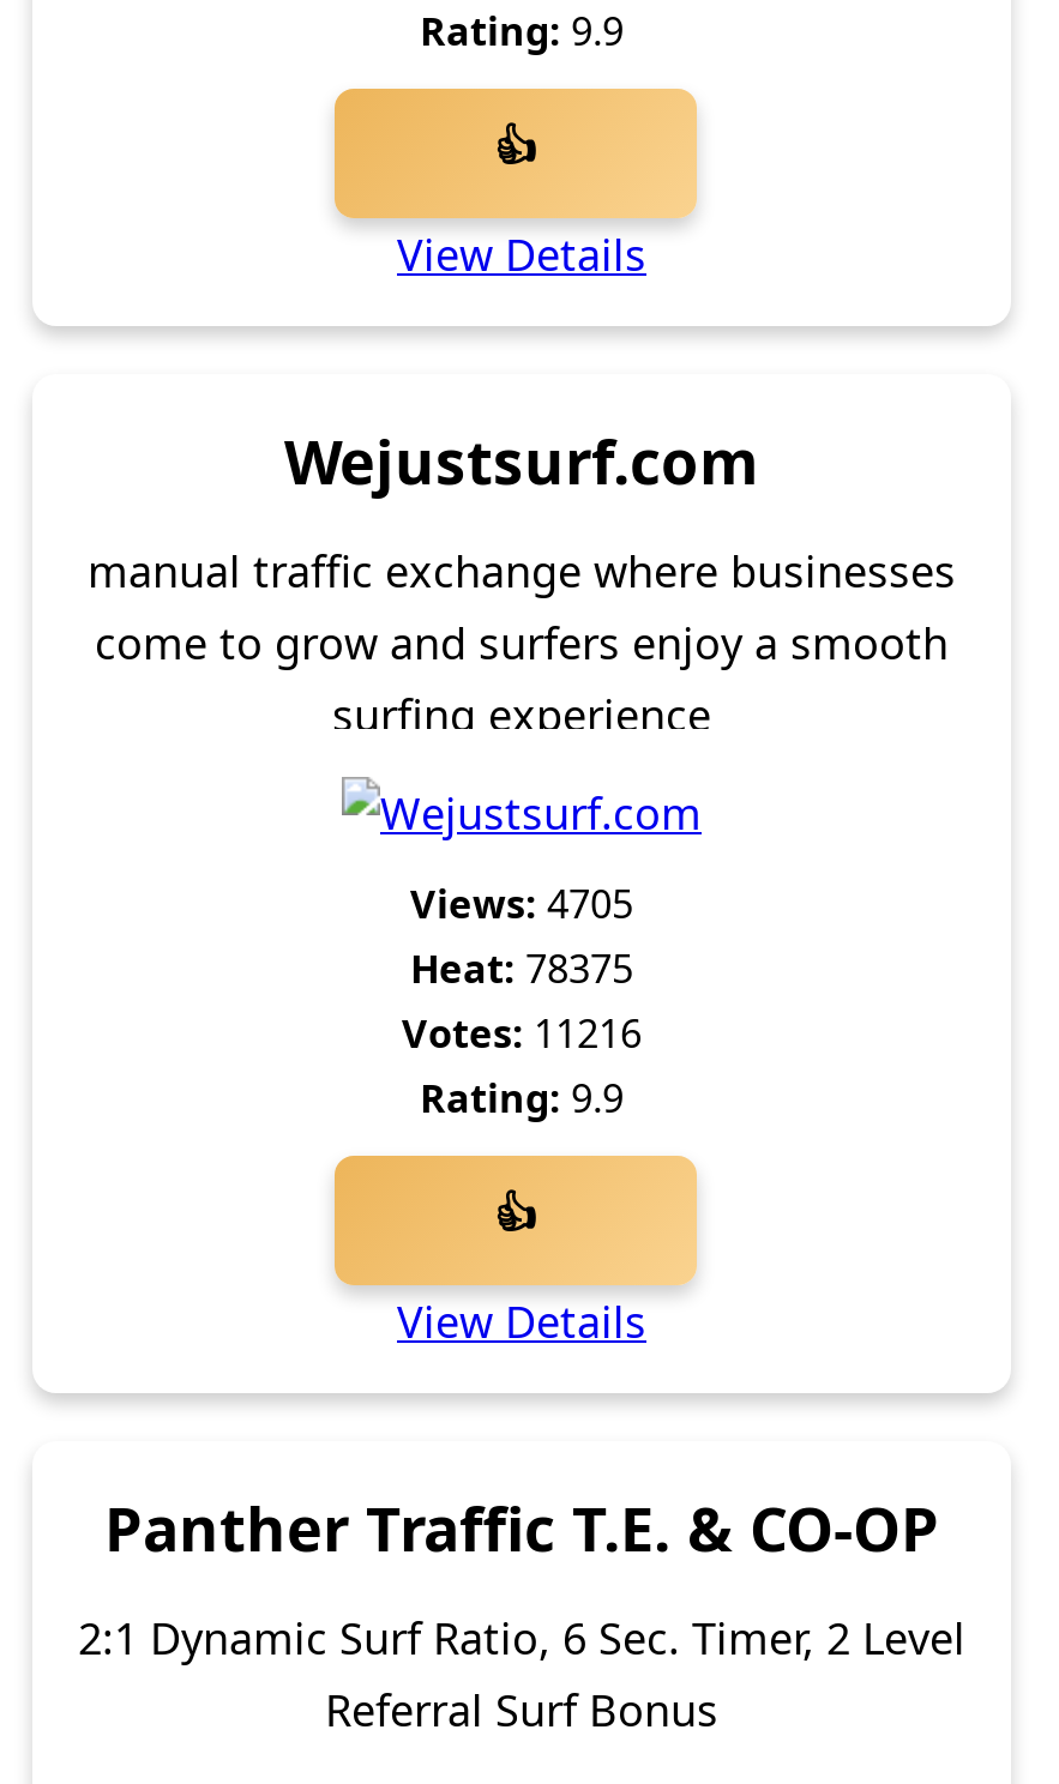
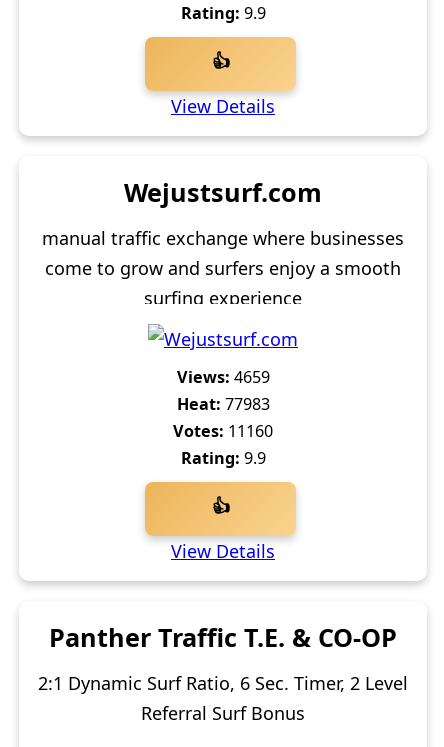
- Views: 4705
+ Views: 4659

- Heat: 78375
+ Heat: 77983

- Votes: 11216
+ Votes: 11160
